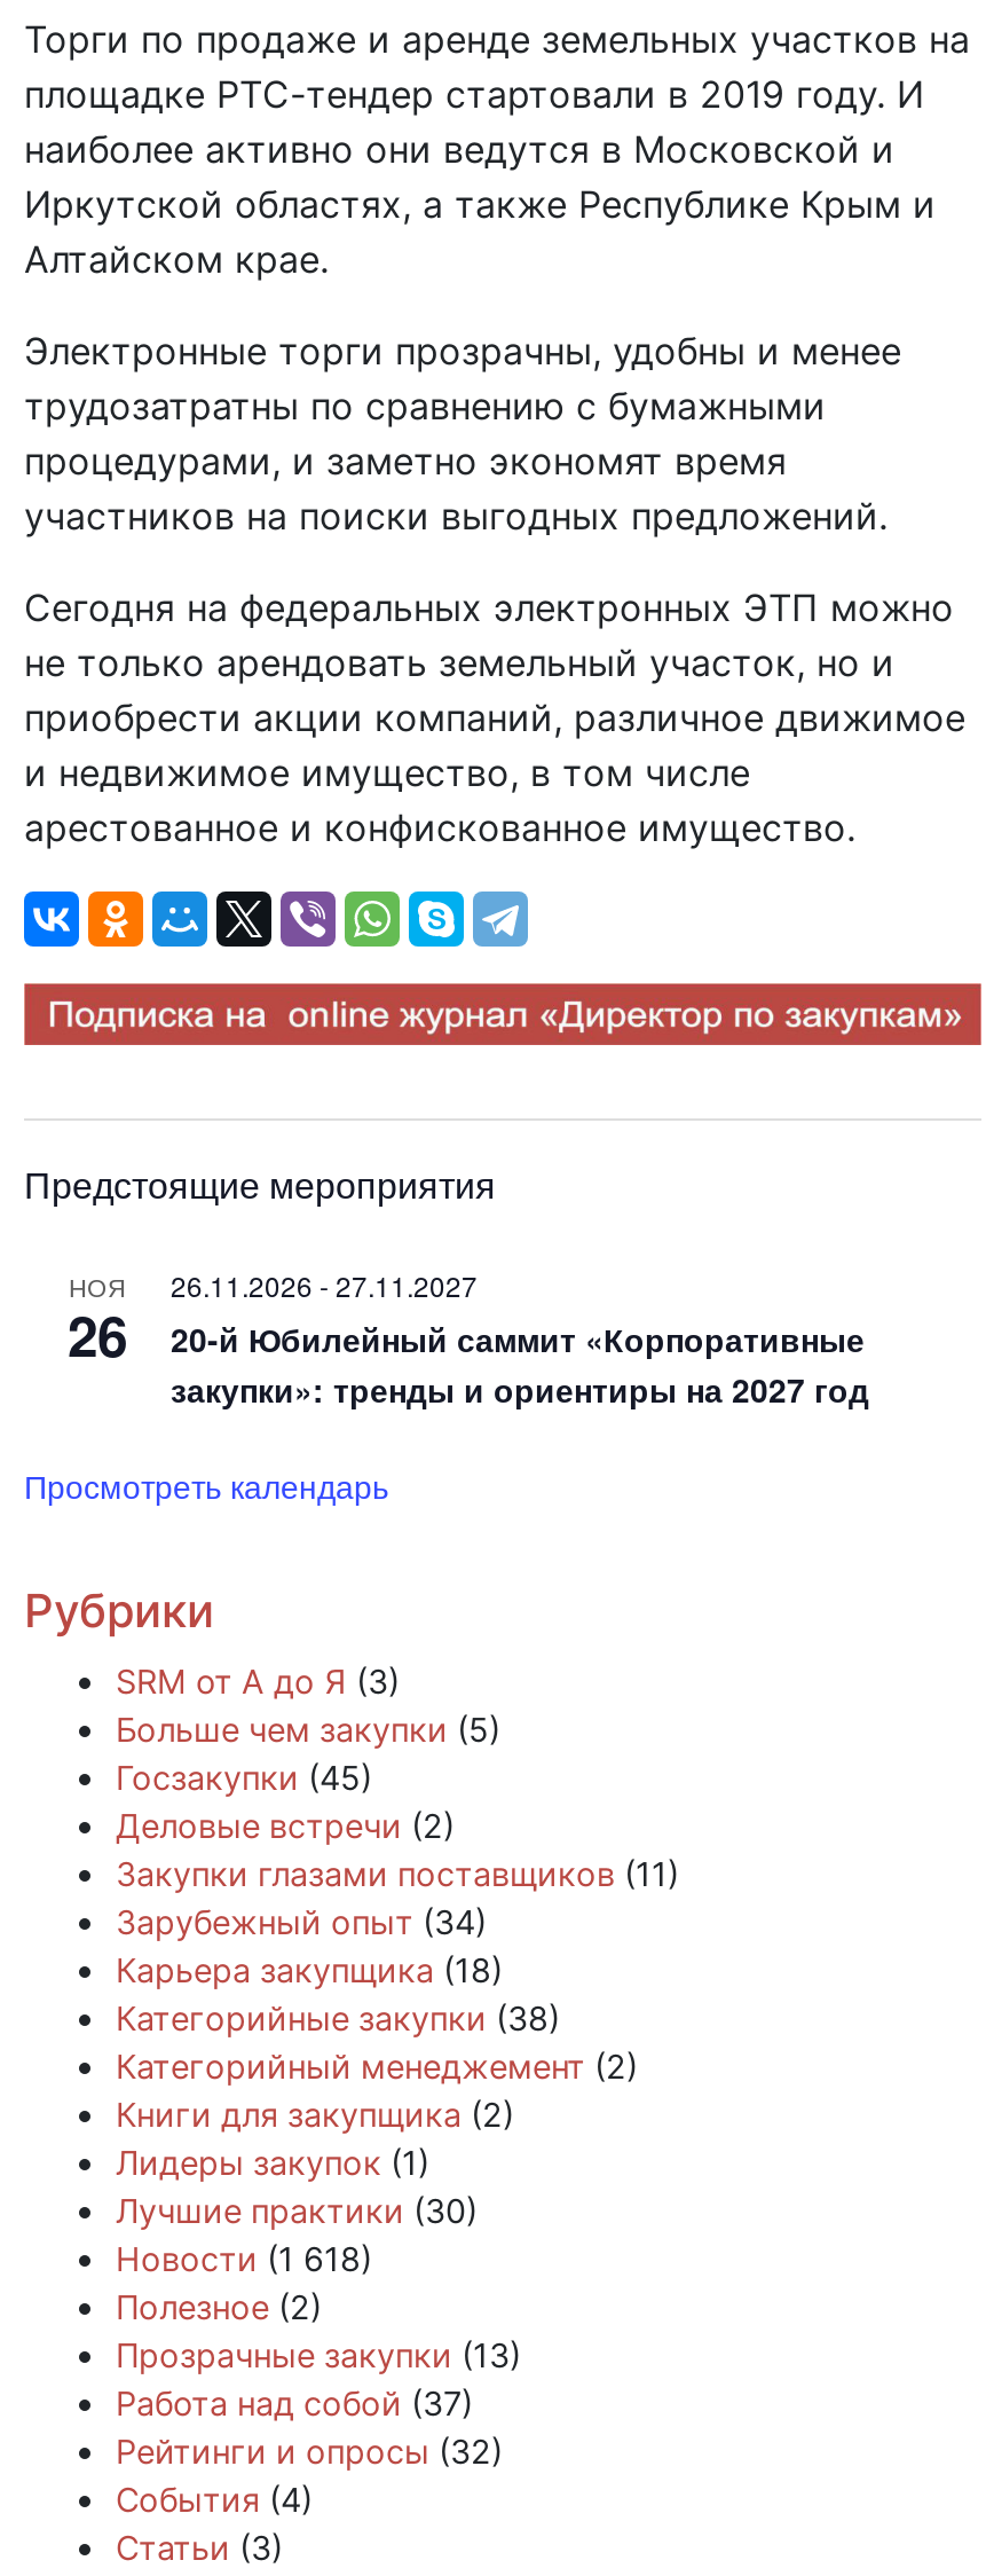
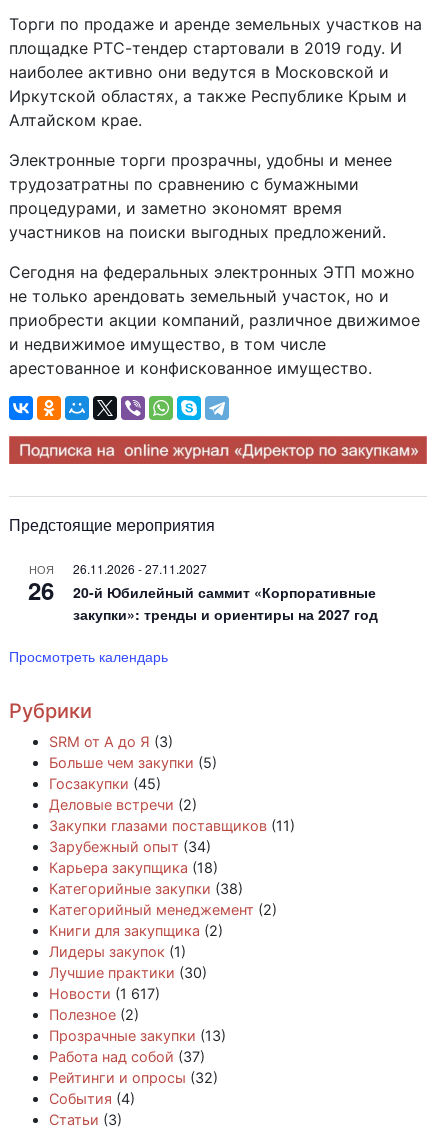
- Новости (1 618)
+ Новости (1 617)
